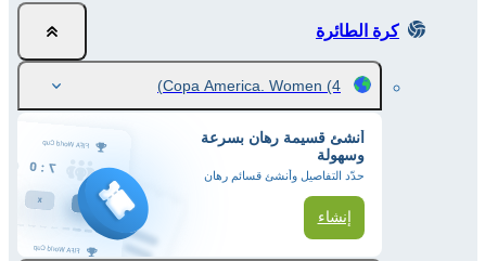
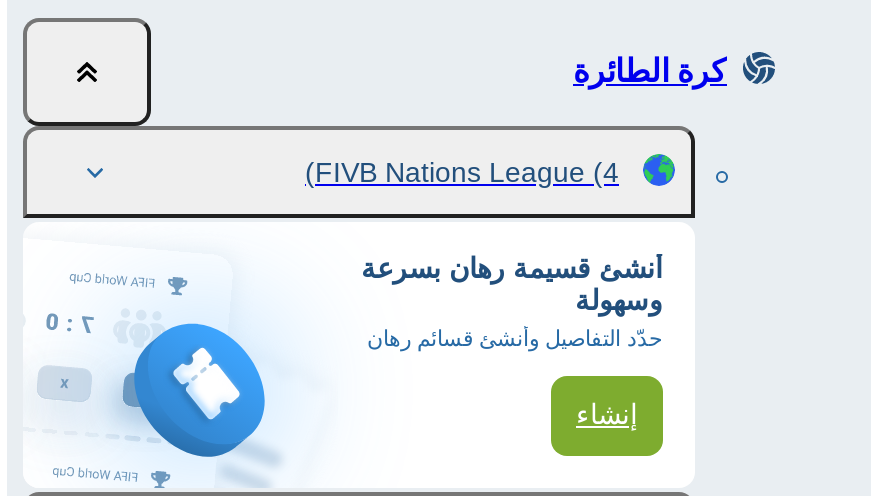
- Copa America. Women (4)
+ FIVB Nations League (4)
